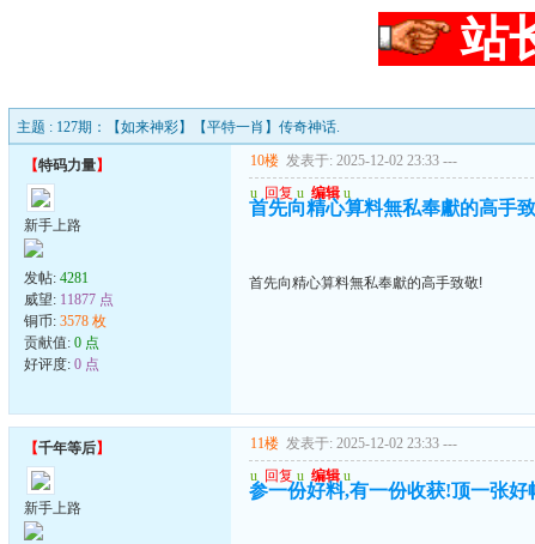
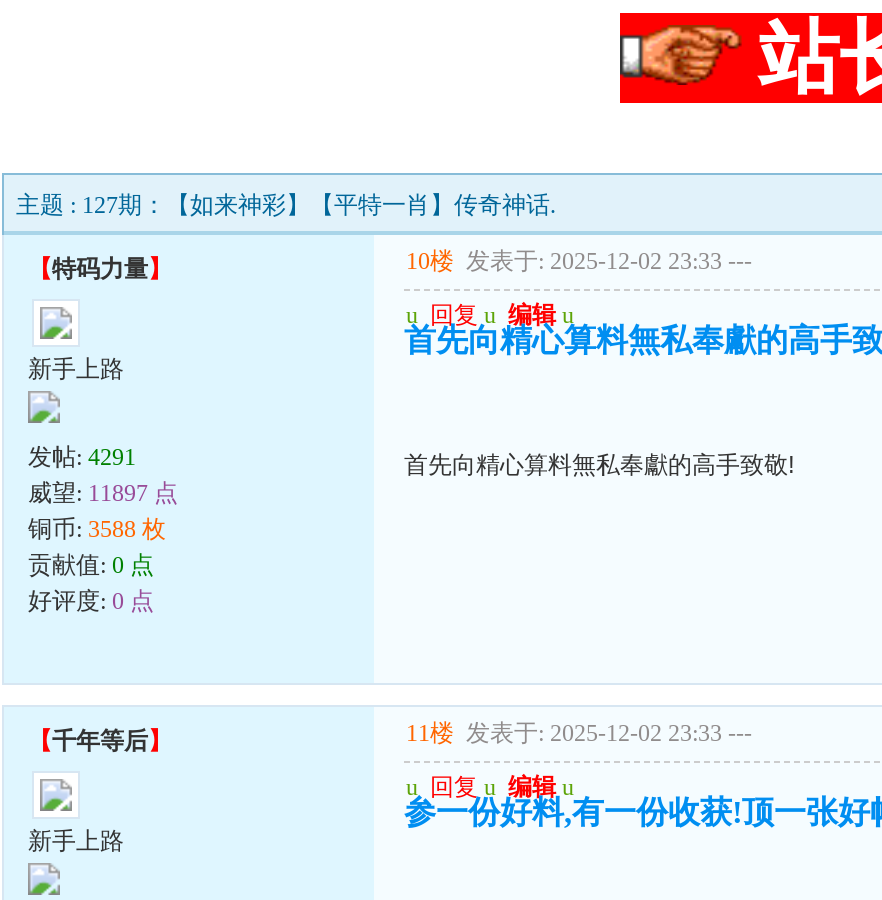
- 发帖: 4281
+ 发帖: 4291

- 威望: 11877 点
+ 威望: 11897 点

- 铜币: 3578 枚
+ 铜币: 3588 枚
